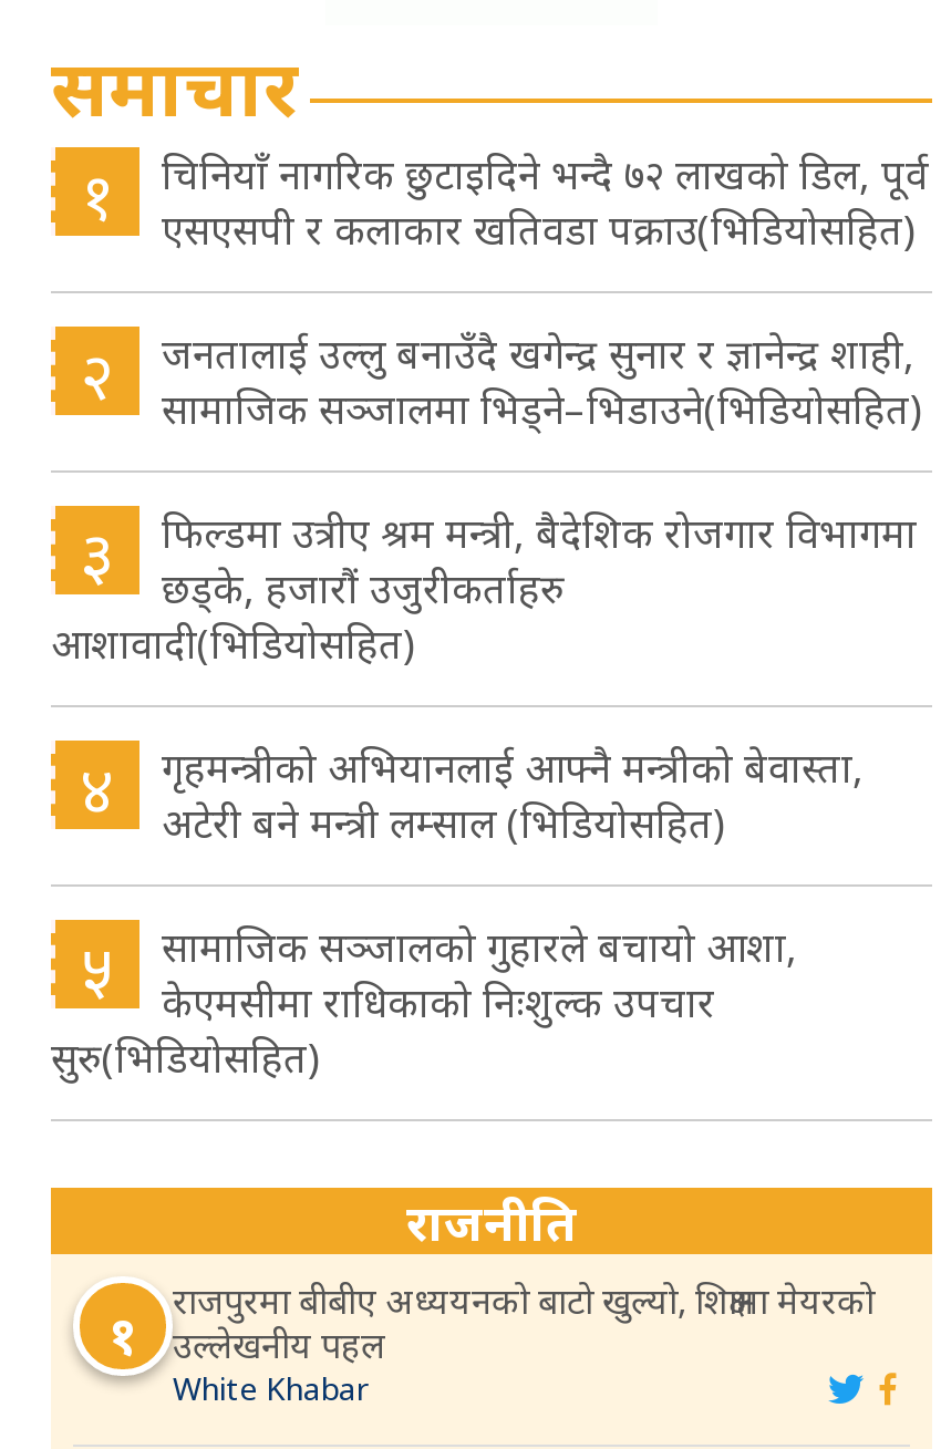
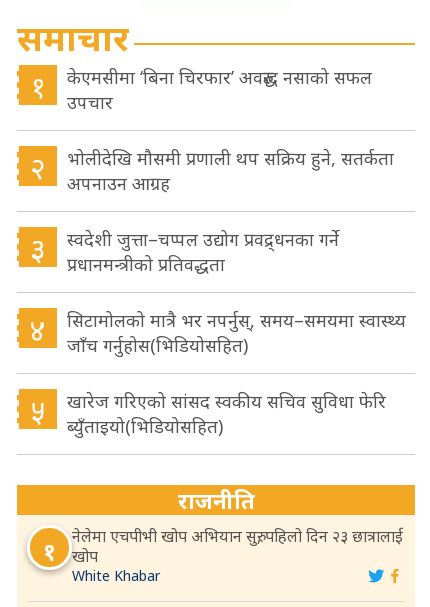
- चिनियाँ नागरिक छुटाइदिने भन्दै ७२ लाखको डिल, पूर्व
- एसएसपी र कलाकार खतिवडा पक्राउ(भिडियोसहित)
+ केएमसीमा ‘बिना चिरफार’ अवरुद्ध नसाको सफल
+ उपचार

- जनतालाई उल्लु बनाउँदै खगेन्द्र सुनार र ज्ञानेन्द्र शाही,
- सामाजिक सञ्जालमा भिड्ने–भिडाउने(भिडियोसहित)
+ भोलीदेखि मौसमी प्रणाली थप सक्रिय हुने, सतर्कता
+ अपनाउन आग्रह

- फिल्डमा उत्रीए श्रम मन्त्री, बैदेशिक रोजगार विभागमा
- छड्के, हजारौं उजुरीकर्ताहरु
- आशावादी(भिडियोसहित)
+ स्वदेशी जुत्ता–चप्पल उद्योग प्रवद्र्धनका गर्ने
+ प्रधानमन्त्रीको प्रतिवद्धता

- गृहमन्त्रीको अभियानलाई आफ्नै मन्त्रीको बेवास्ता,
- अटेरी बने मन्त्री लम्साल (भिडियोसहित)
+ सिटामोलको मात्रै भर नपर्नुस्, समय–समयमा स्वास्थ्य
+ जाँच गर्नुहोस(भिडियोसहित)

- सामाजिक सञ्जालको गुहारले बचायो आशा,
- केएमसीमा राधिकाको निःशुल्क उपचार
- सुरु(भिडियोसहित)
+ खारेज गरिएको सांसद स्वकीय सचिव सुविधा फेरि
+ ब्युँताइयो(भिडियोसहित)

- राजपुरमा बीबीए अध्ययनको बाटो खुल्यो, शिक्षामा मेयरको
- उल्लेखनीय पहल
+ नेलेमा एचपीभी खोप अभियान सुरु, पहिलो दिन २३ छात्रालाई
+ खोप
